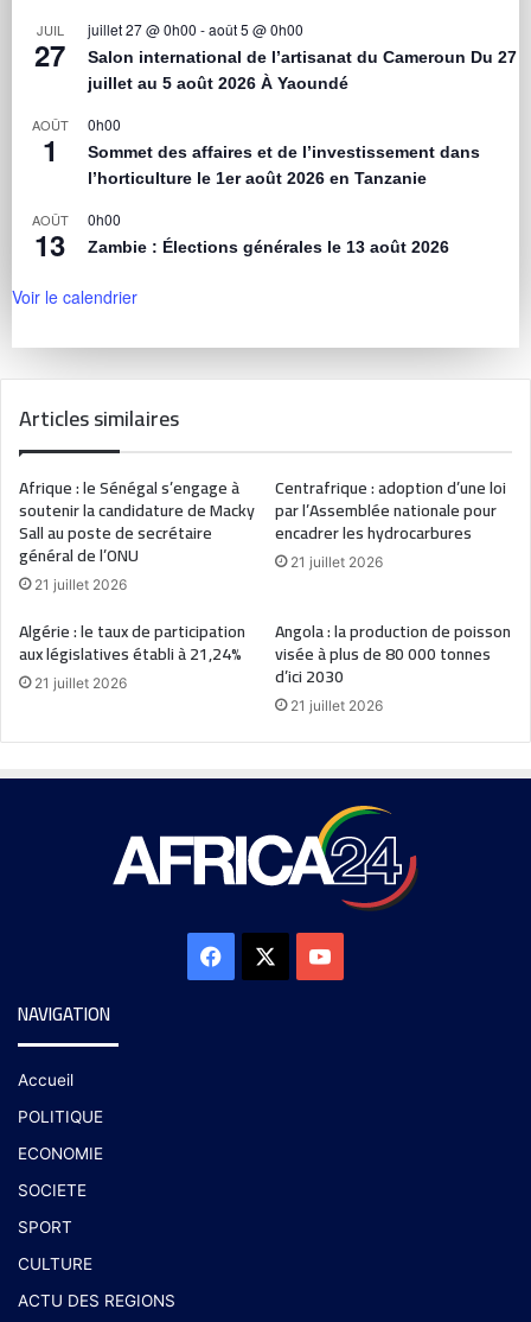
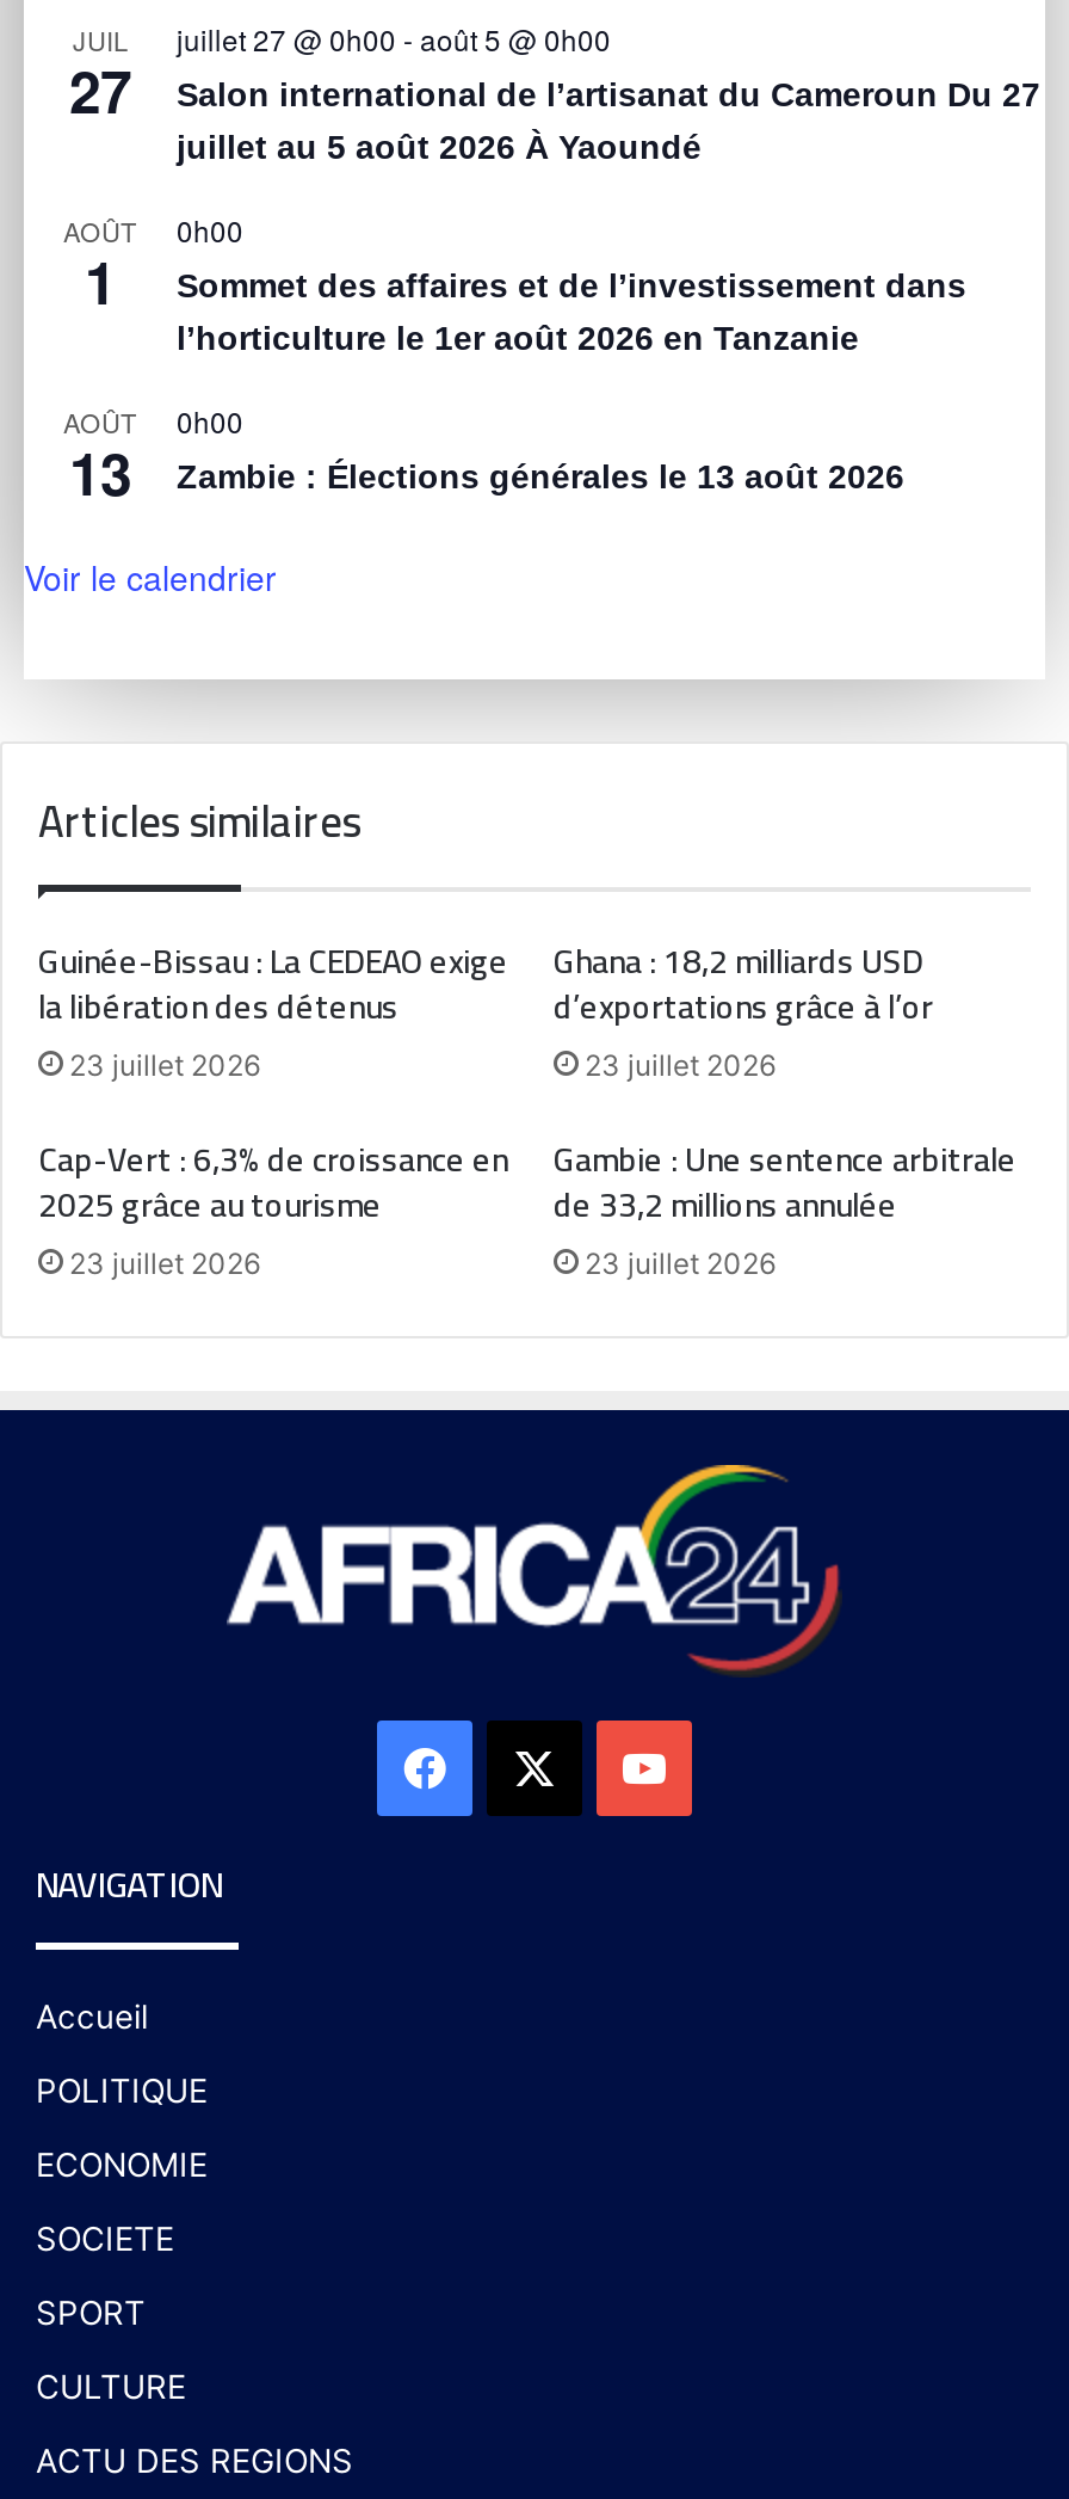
- Afrique : le Sénégal s’engage à
- soutenir la candidature de Macky
- Sall au poste de secrétaire
- général de l’ONU
- 21 juillet 2026
+ Guinée-Bissau : La CEDEAO exige
+ la libération des détenus
+ 23 juillet 2026

- Centrafrique : adoption d’une loi
- par l’Assemblée nationale pour
- encadrer les hydrocarbures
- 21 juillet 2026
+ Ghana : 18,2 milliards USD
+ d’exportations grâce à l’or
+ 23 juillet 2026

- Algérie : le taux de participation
- aux législatives établi à 21,24%
- 21 juillet 2026
+ Cap-Vert : 6,3% de croissance en
+ 2025 grâce au tourisme
+ 23 juillet 2026

- Angola : la production de poisson
- visée à plus de 80 000 tonnes
- d’ici 2030
- 21 juillet 2026
+ Gambie : Une sentence arbitrale
+ de 33,2 millions annulée
+ 23 juillet 2026
